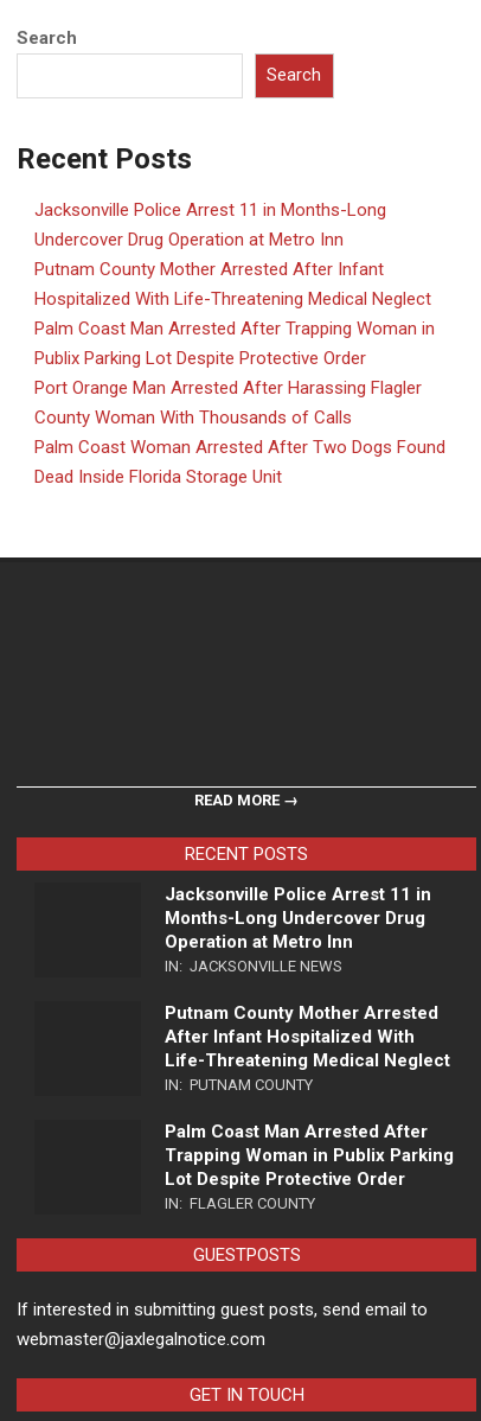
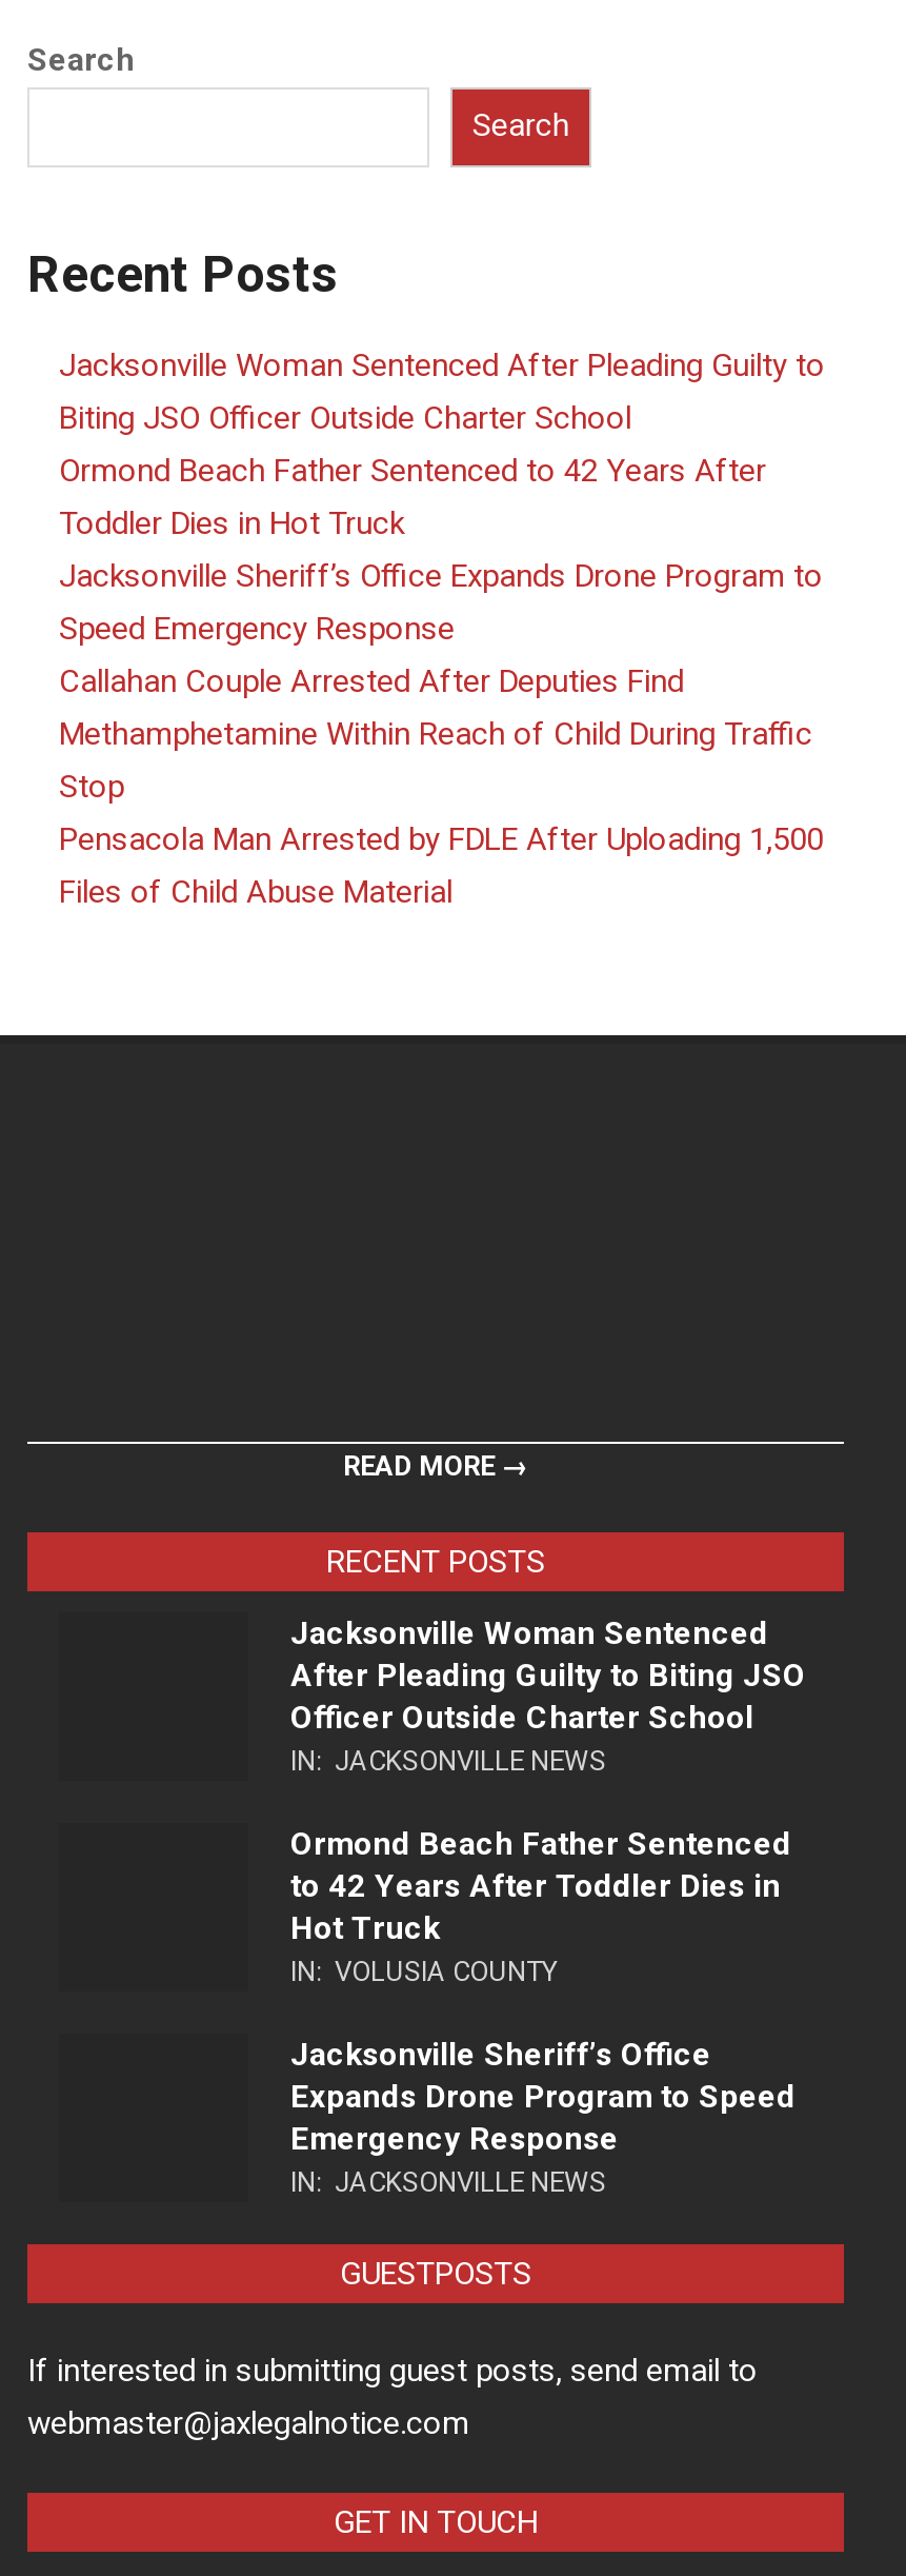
- Jacksonville Police Arrest 11 in Months-Long
- Undercover Drug Operation at Metro Inn
- Putnam County Mother Arrested After Infant
- Hospitalized With Life-Threatening Medical Neglect
- Palm Coast Man Arrested After Trapping Woman in
- Publix Parking Lot Despite Protective Order
- Port Orange Man Arrested After Harassing Flagler
- County Woman With Thousands of Calls
- Palm Coast Woman Arrested After Two Dogs Found
- Dead Inside Florida Storage Unit
+ Jacksonville Woman Sentenced After Pleading Guilty to
+ Biting JSO Officer Outside Charter School
+ Ormond Beach Father Sentenced to 42 Years After
+ Toddler Dies in Hot Truck
+ Jacksonville Sheriff’s Office Expands Drone Program to
+ Speed Emergency Response
+ Callahan Couple Arrested After Deputies Find
+ Methamphetamine Within Reach of Child During Traffic
+ Stop
+ Pensacola Man Arrested by FDLE After Uploading 1,500
+ Files of Child Abuse Material

- Jacksonville Police Arrest 11 in
- Months-Long Undercover Drug
- Operation at Metro Inn
+ Jacksonville Woman Sentenced
+ After Pleading Guilty to Biting JSO
+ Officer Outside Charter School

- Putnam County Mother Arrested
- After Infant Hospitalized With
- Life-Threatening Medical Neglect
- IN: PUTNAM COUNTY
+ Ormond Beach Father Sentenced
+ to 42 Years After Toddler Dies in
+ Hot Truck
+ IN: VOLUSIA COUNTY

- Palm Coast Man Arrested After
- Trapping Woman in Publix Parking
- Lot Despite Protective Order
- IN: FLAGLER COUNTY
+ Jacksonville Sheriff’s Office
+ Expands Drone Program to Speed
+ Emergency Response
+ IN: JACKSONVILLE NEWS
